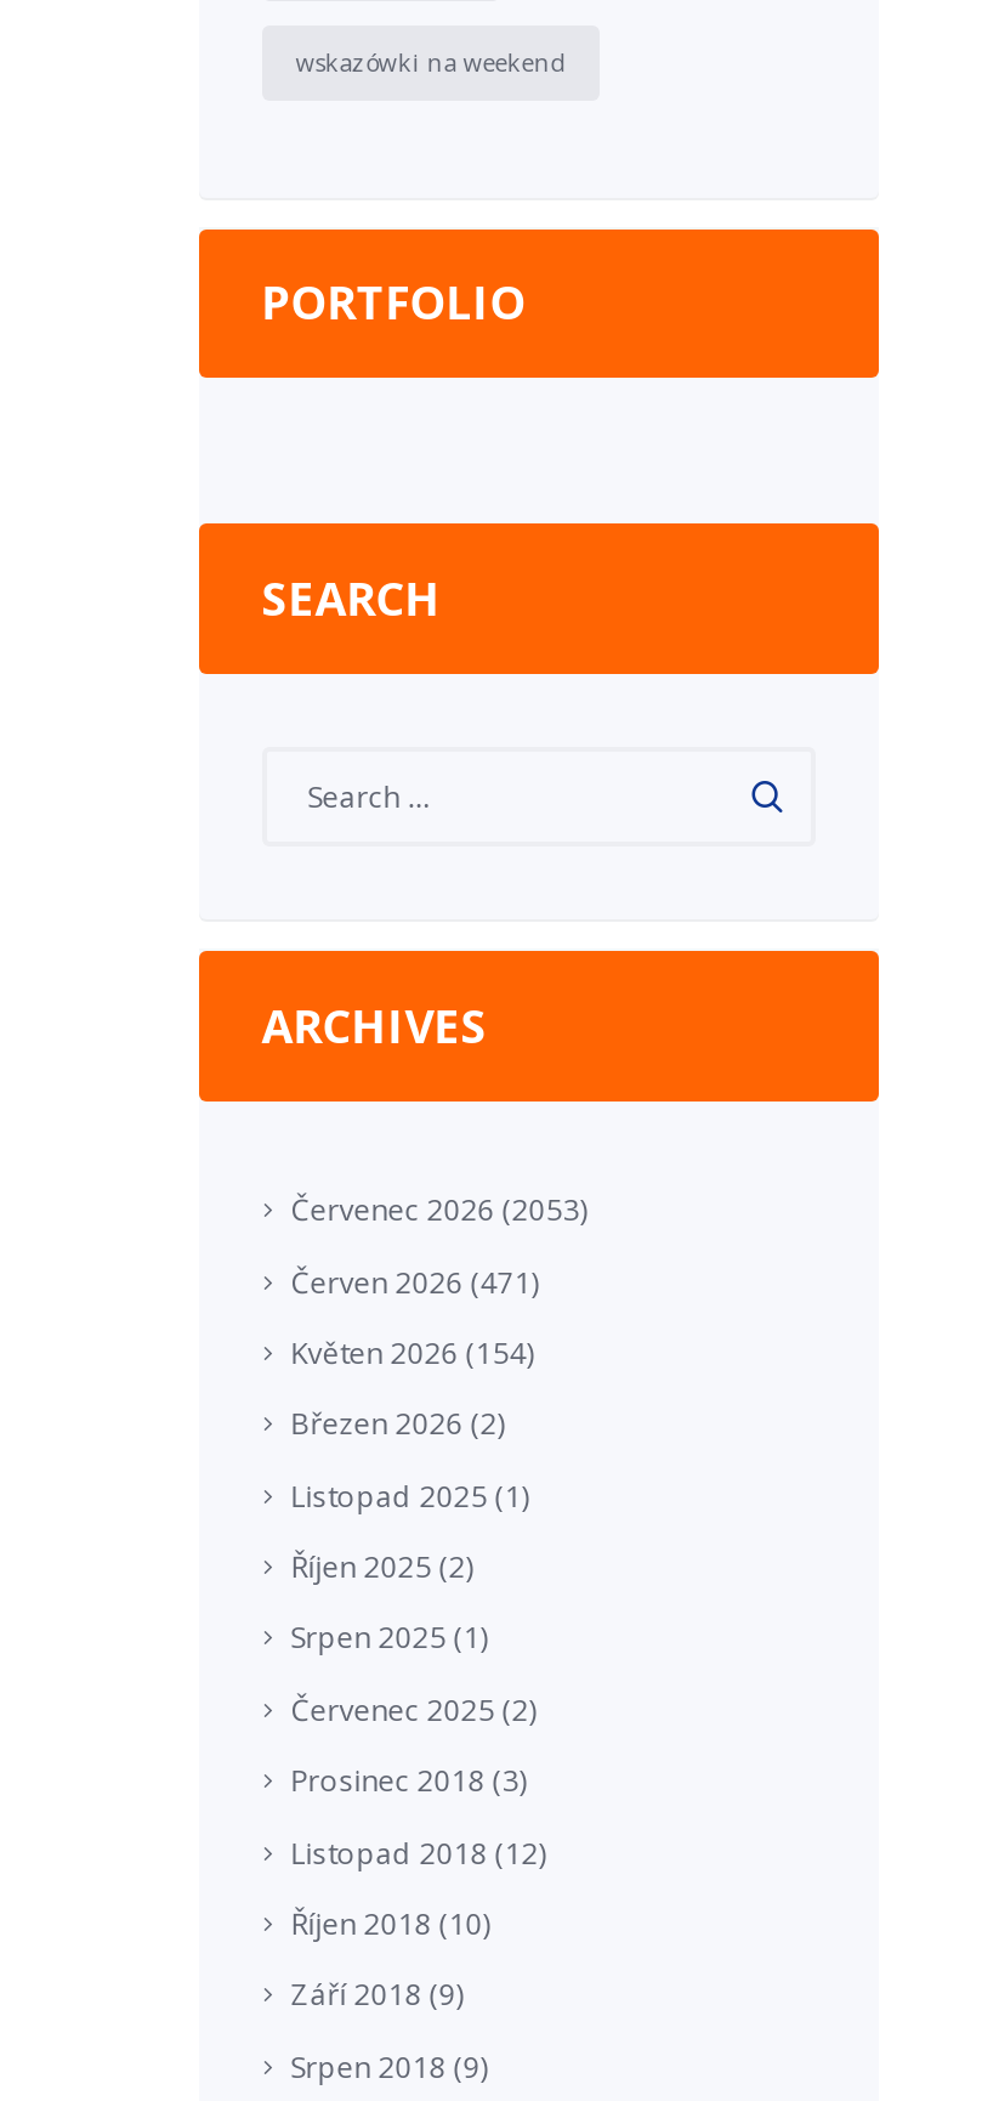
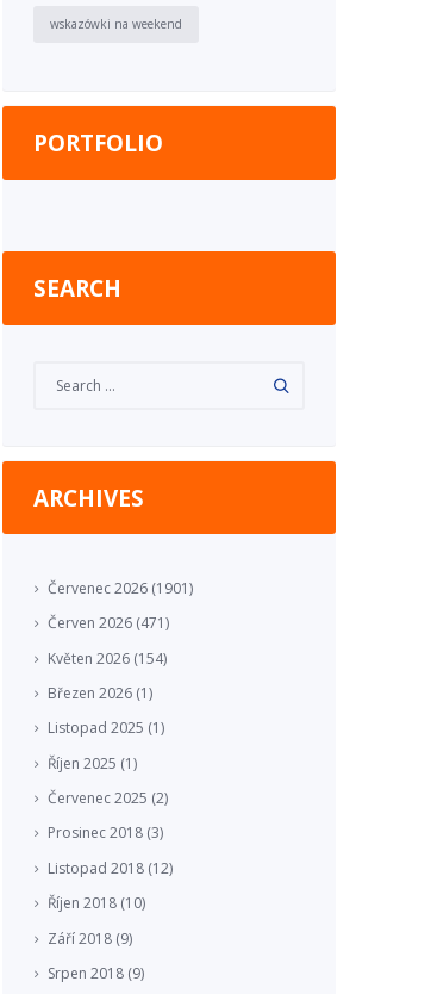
- Červenec 2026 (2053)
+ Červenec 2026 (1901)

- Březen 2026 (2)
+ Březen 2026 (1)

- Říjen 2025 (2)
- Srpen 2025 (1)
+ Říjen 2025 (1)
